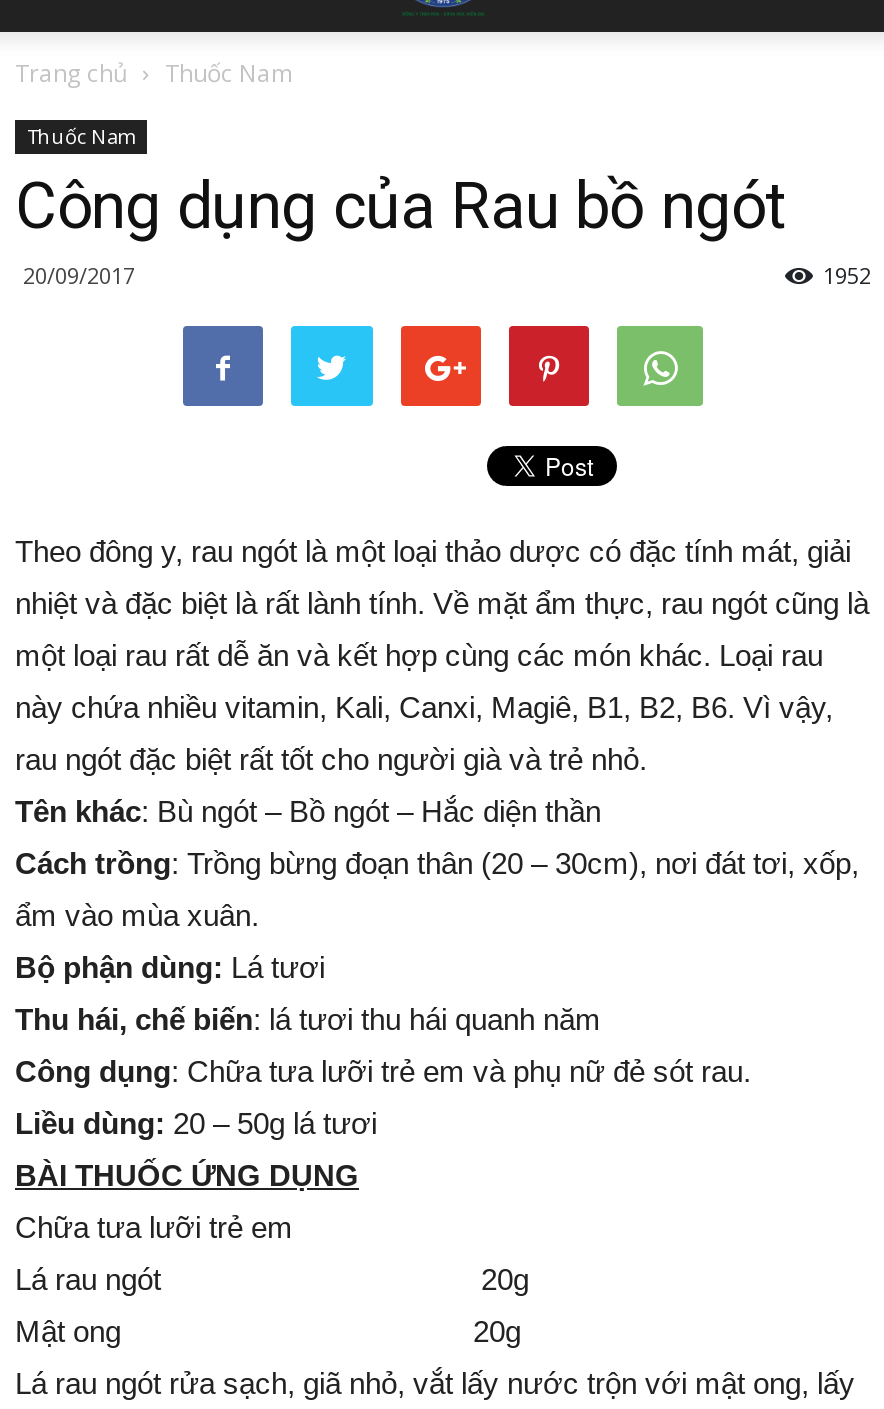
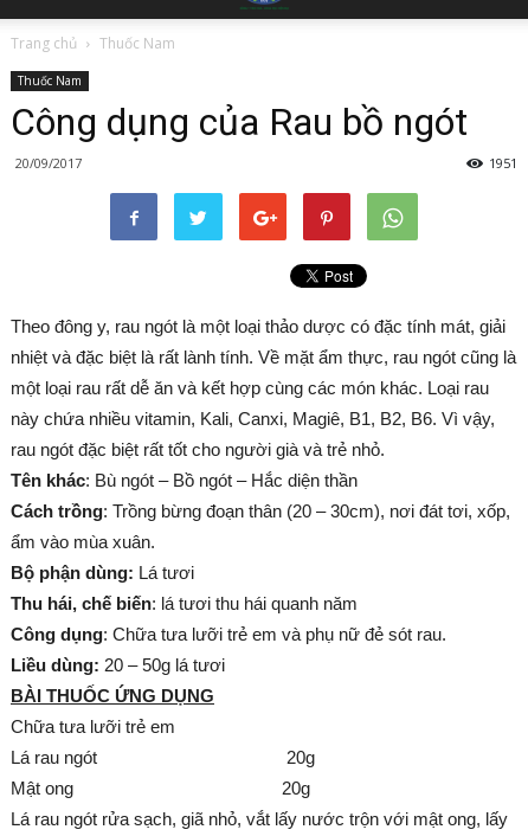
- 1952
+ 1951
